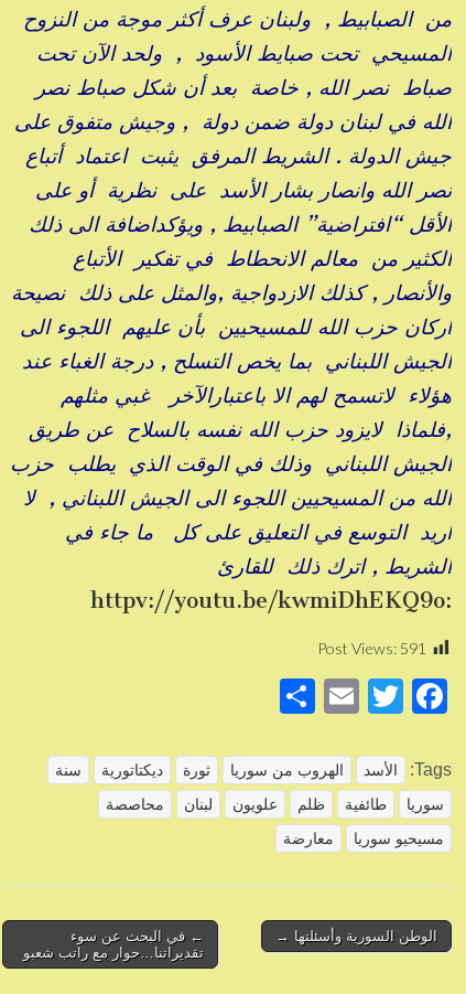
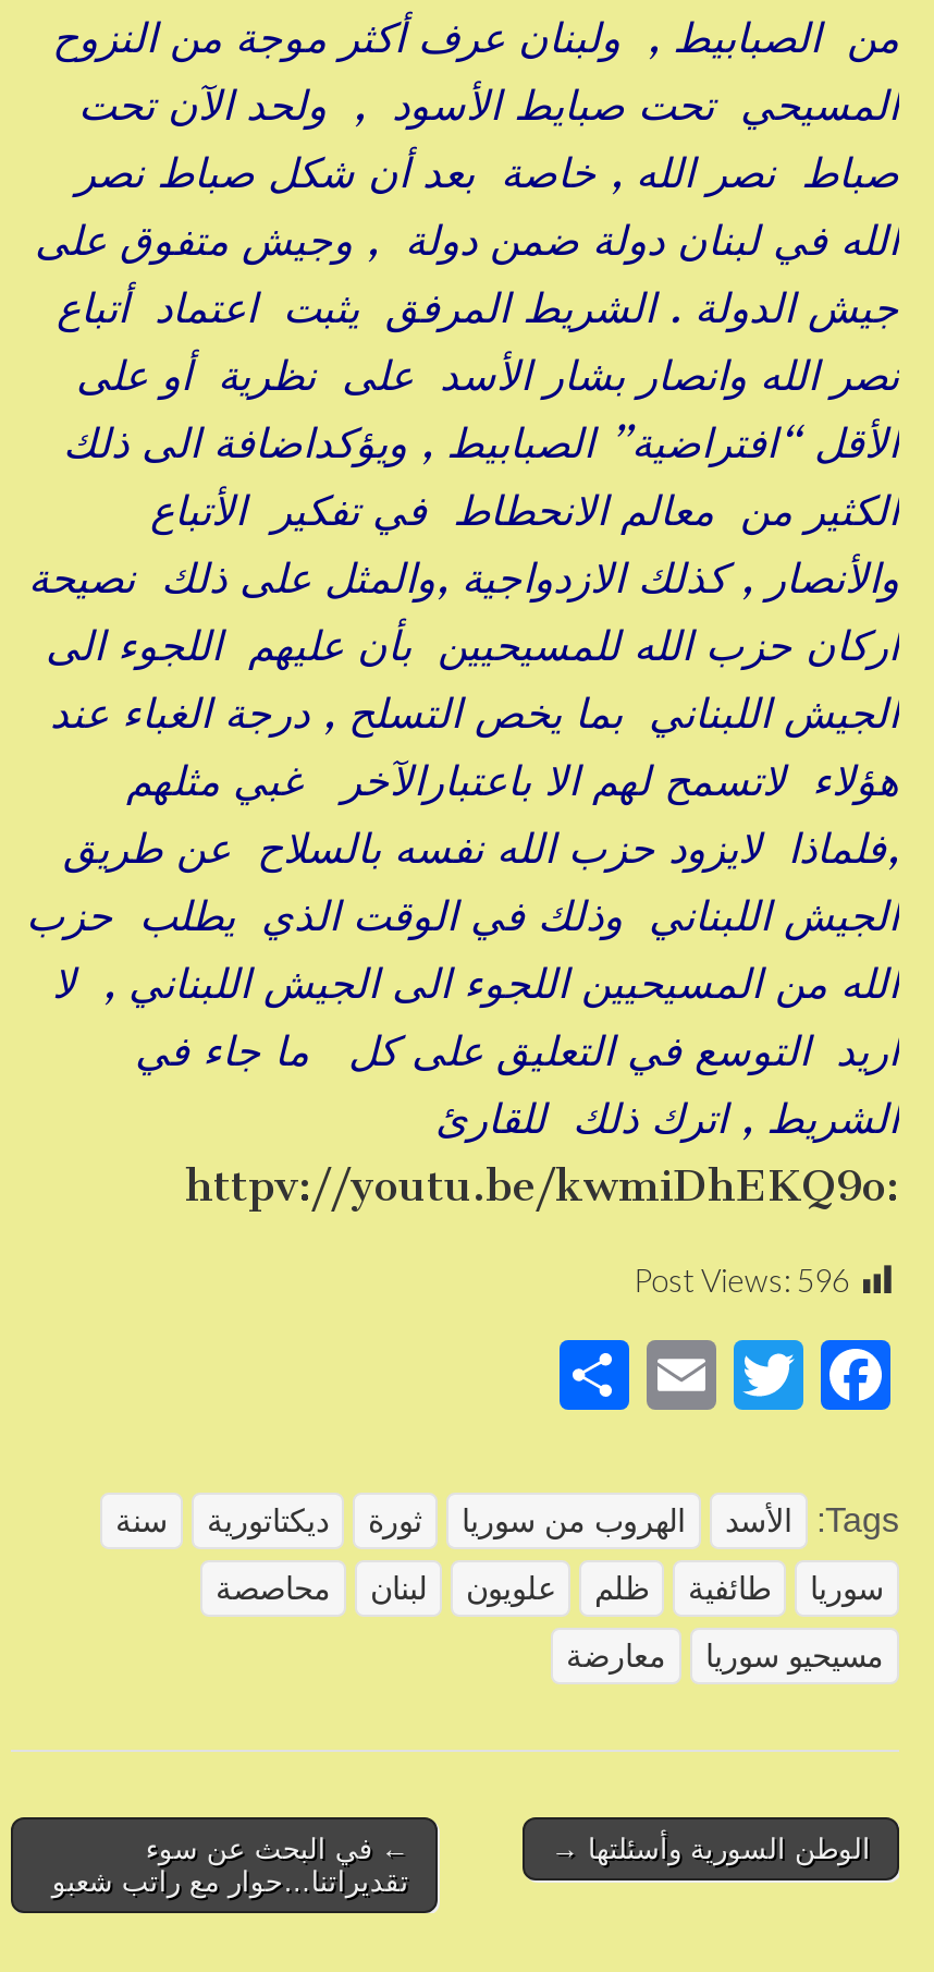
- Post Views: 591
+ Post Views: 596
